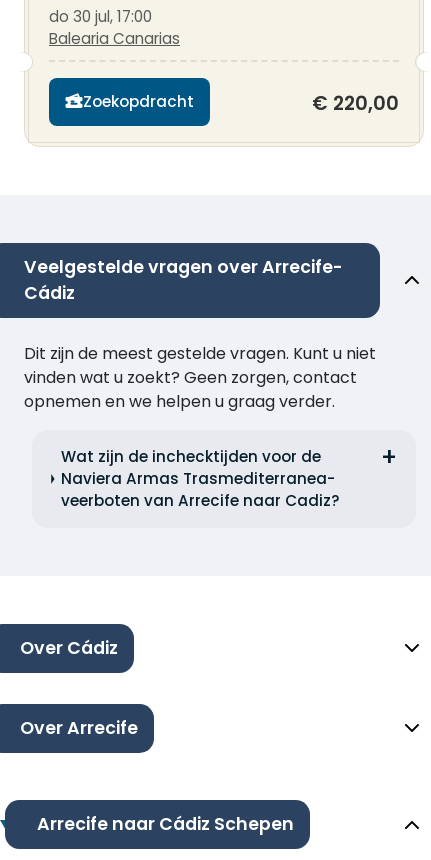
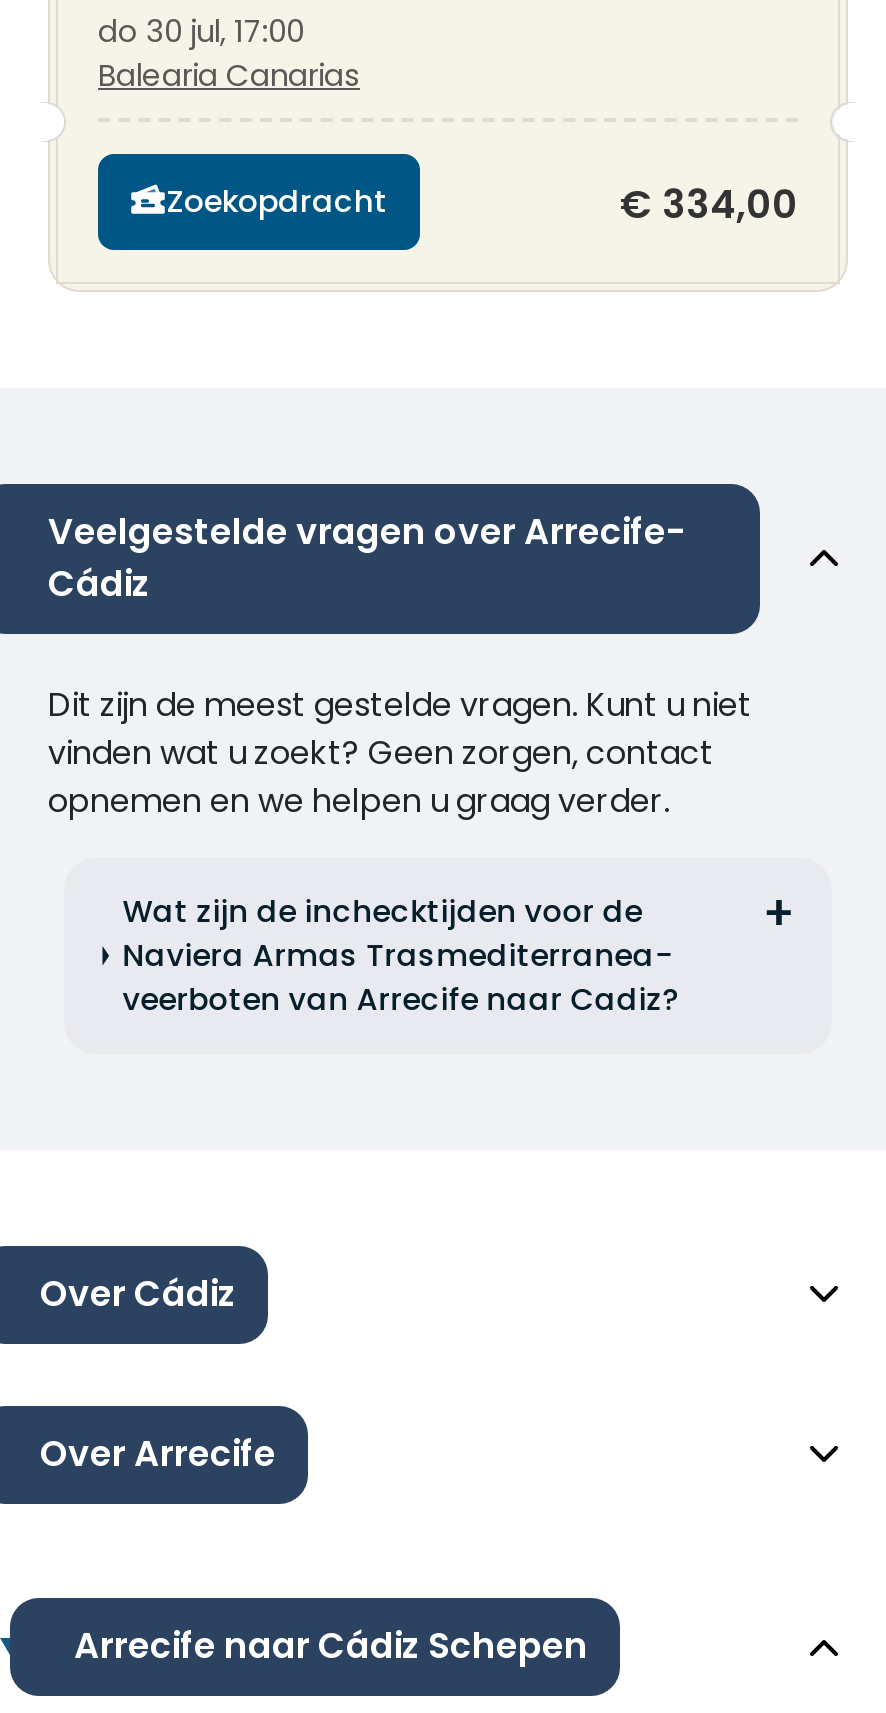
- € 220,00
+ € 334,00
